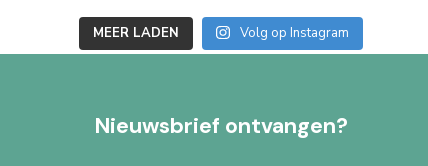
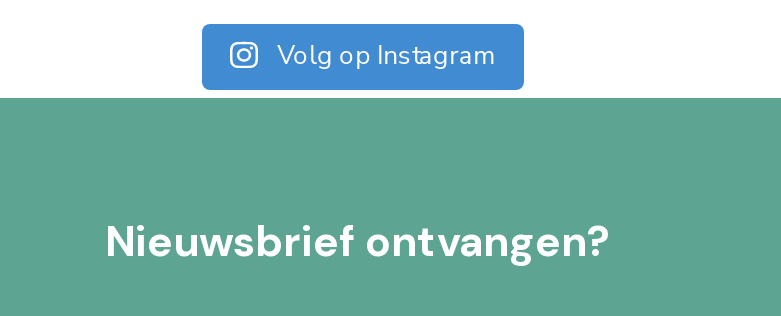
- MEER LADEN
